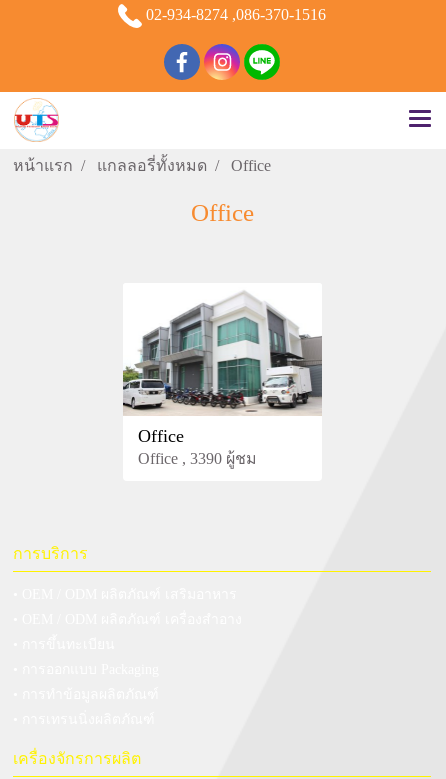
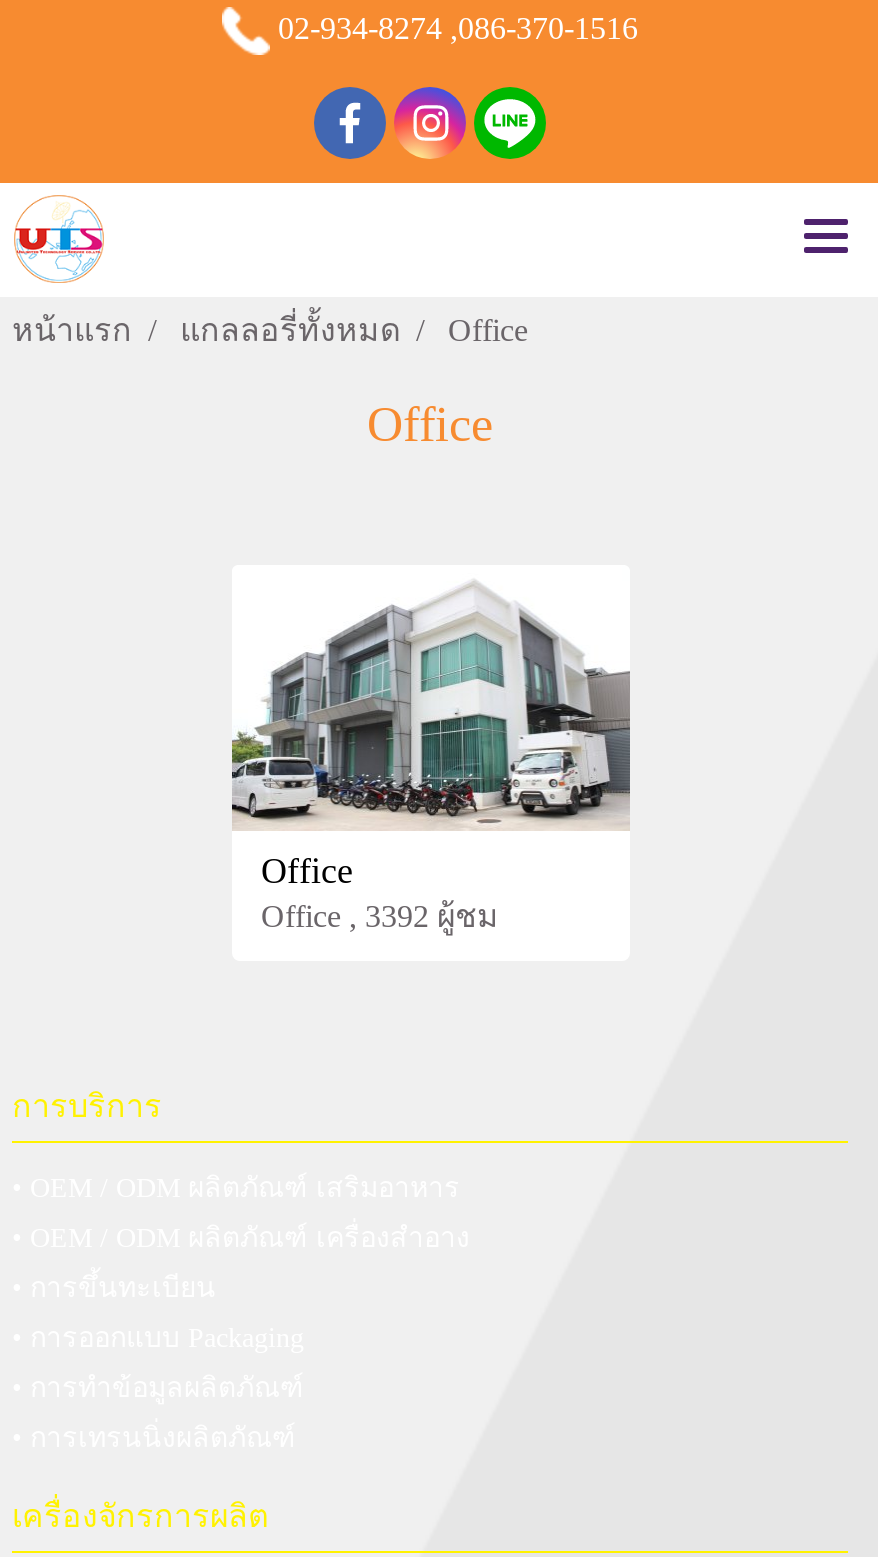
- Office , 3390 ผู้ชม
+ Office , 3392 ผู้ชม
